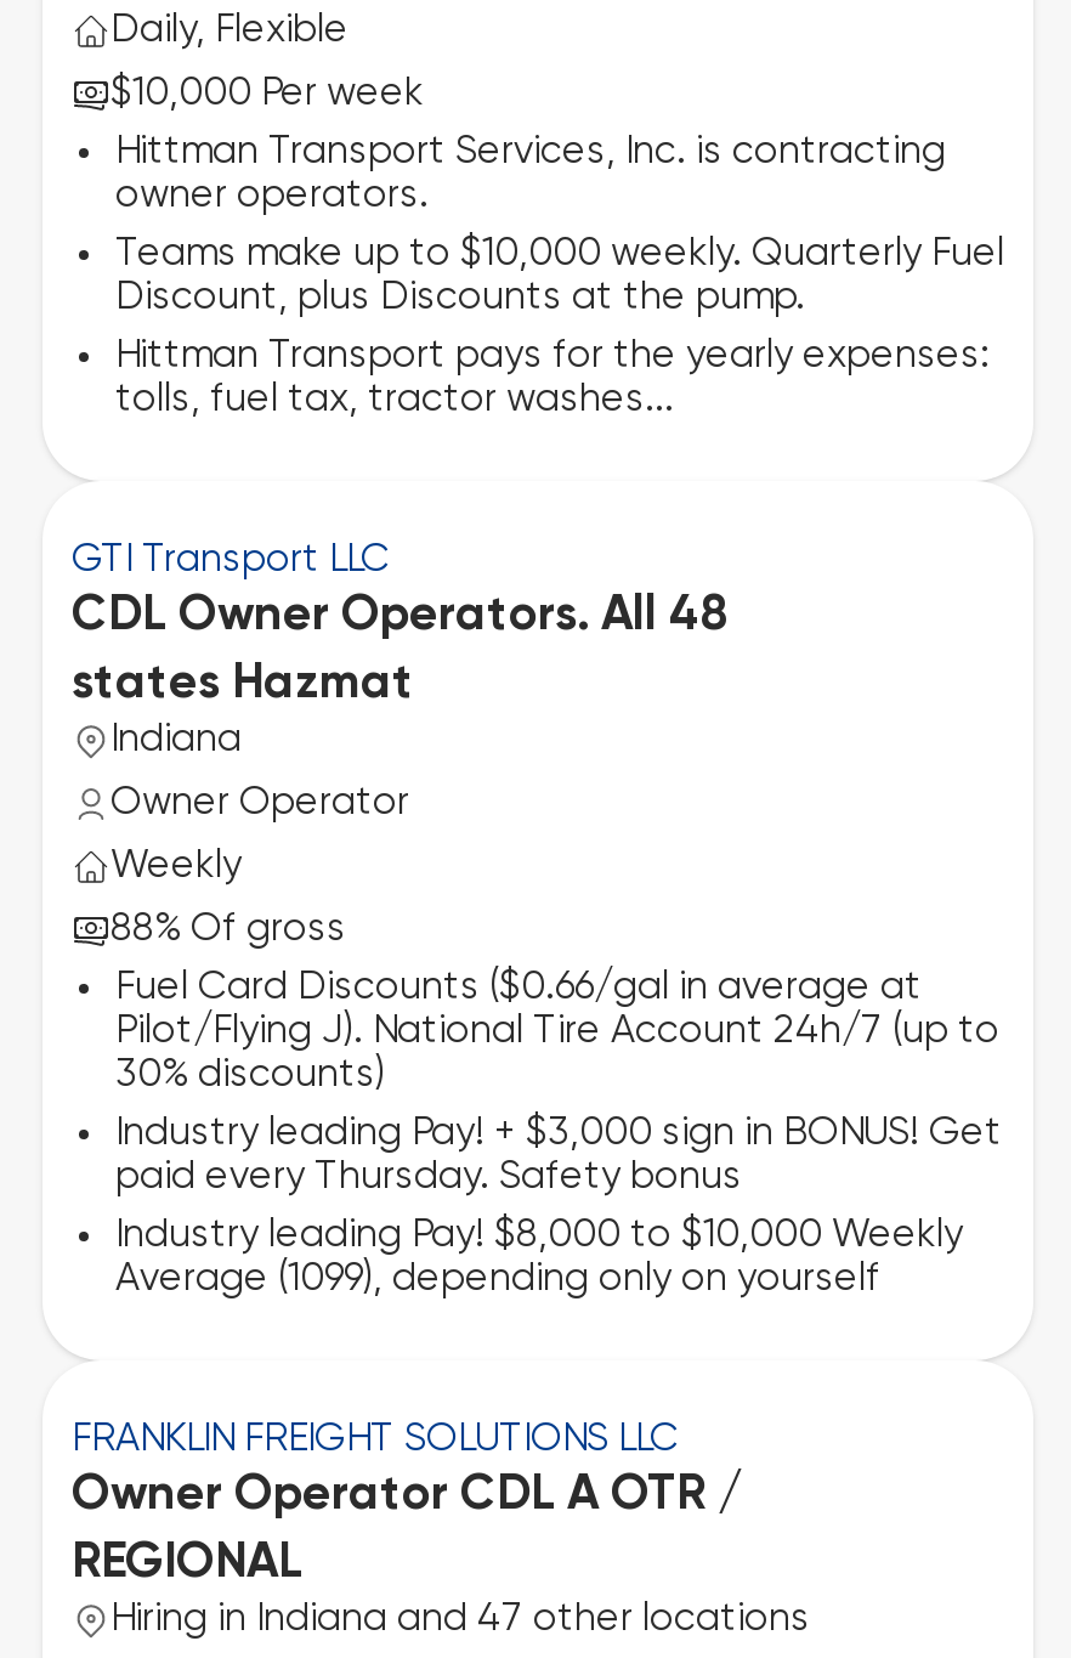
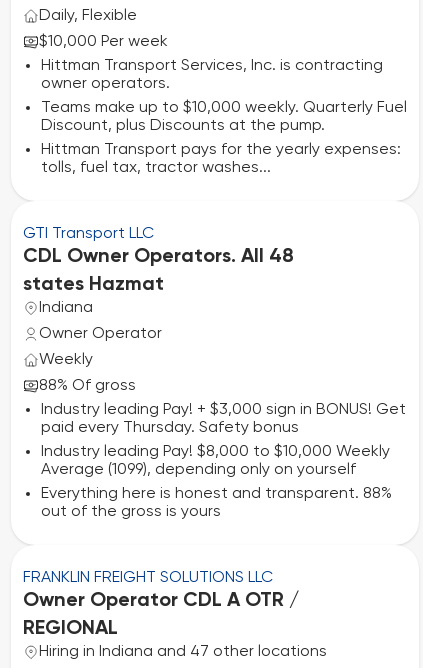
- Fuel Card Discounts ($0.66/gal in average at
- Pilot/Flying J). National Tire Account 24h/7 (up to
- 30% discounts)

moved up: Industry leading Pay! + $3,000 sign in BONUS! Get | paid every Thursday. Safety bonus | Industry leading Pay! $8,000 to $10,000 Weekly | Average (1099), depending only on yourself

+ Everything here is honest and transparent. 88%
+ out of the gross is yours
